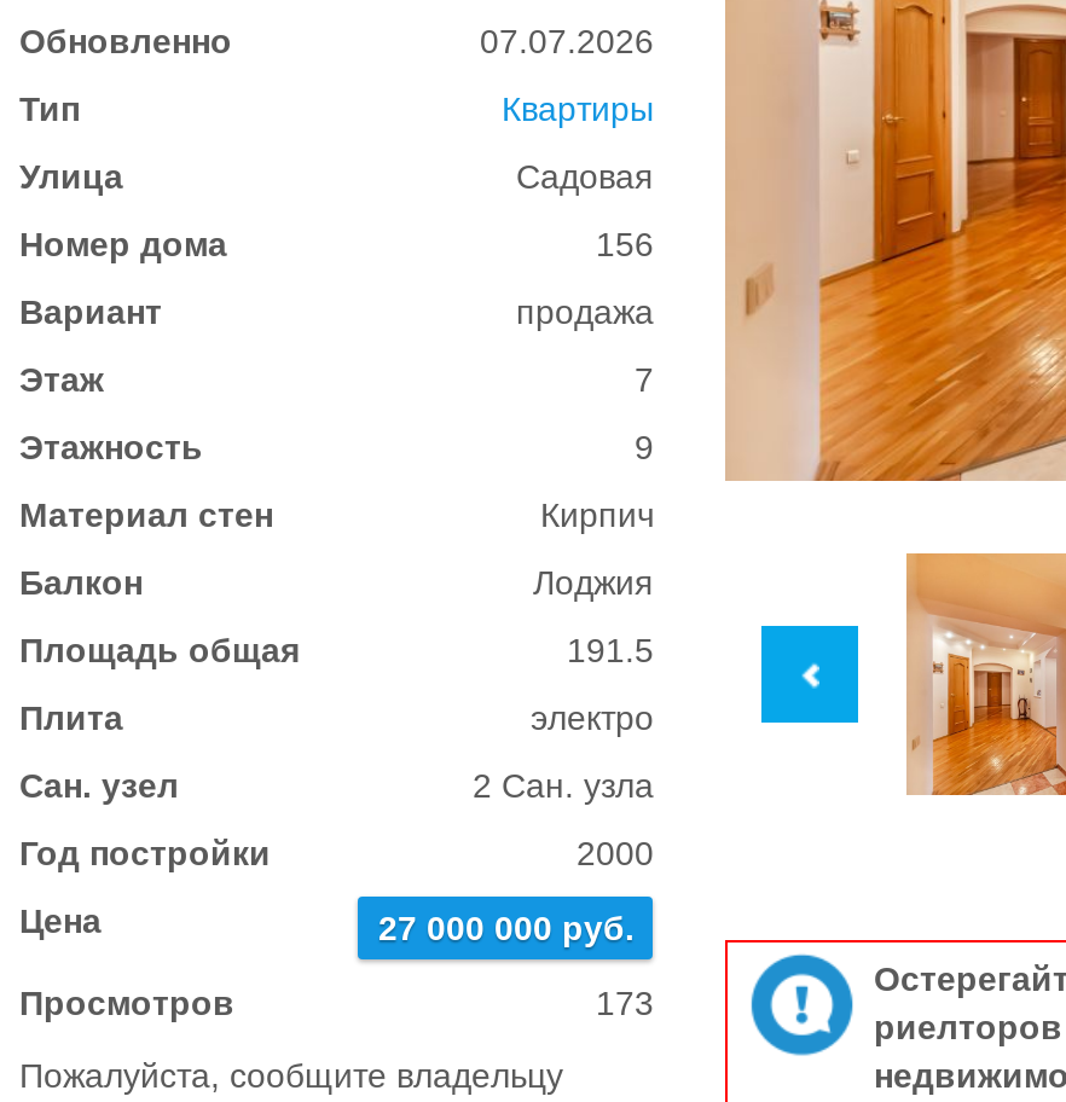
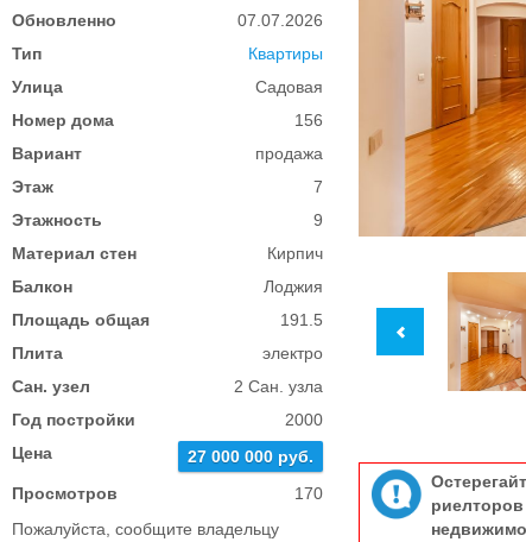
- 173
+ 170
